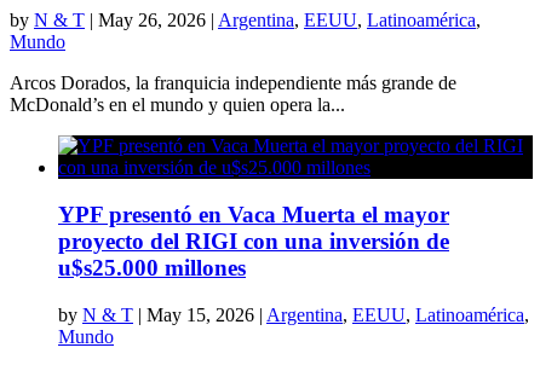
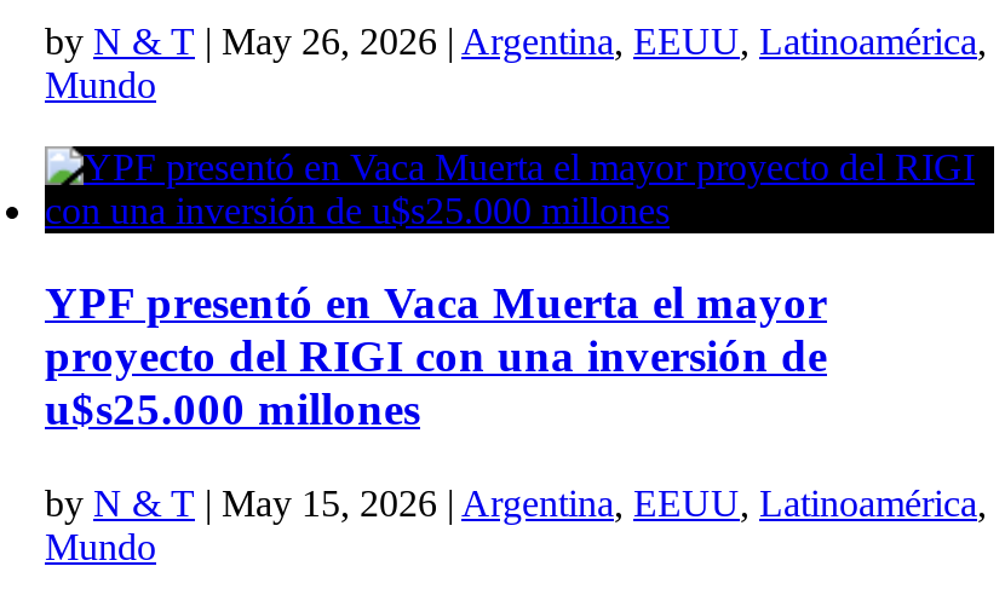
- Arcos Dorados, la franquicia independiente más grande de
- McDonald’s en el mundo y quien opera la...
